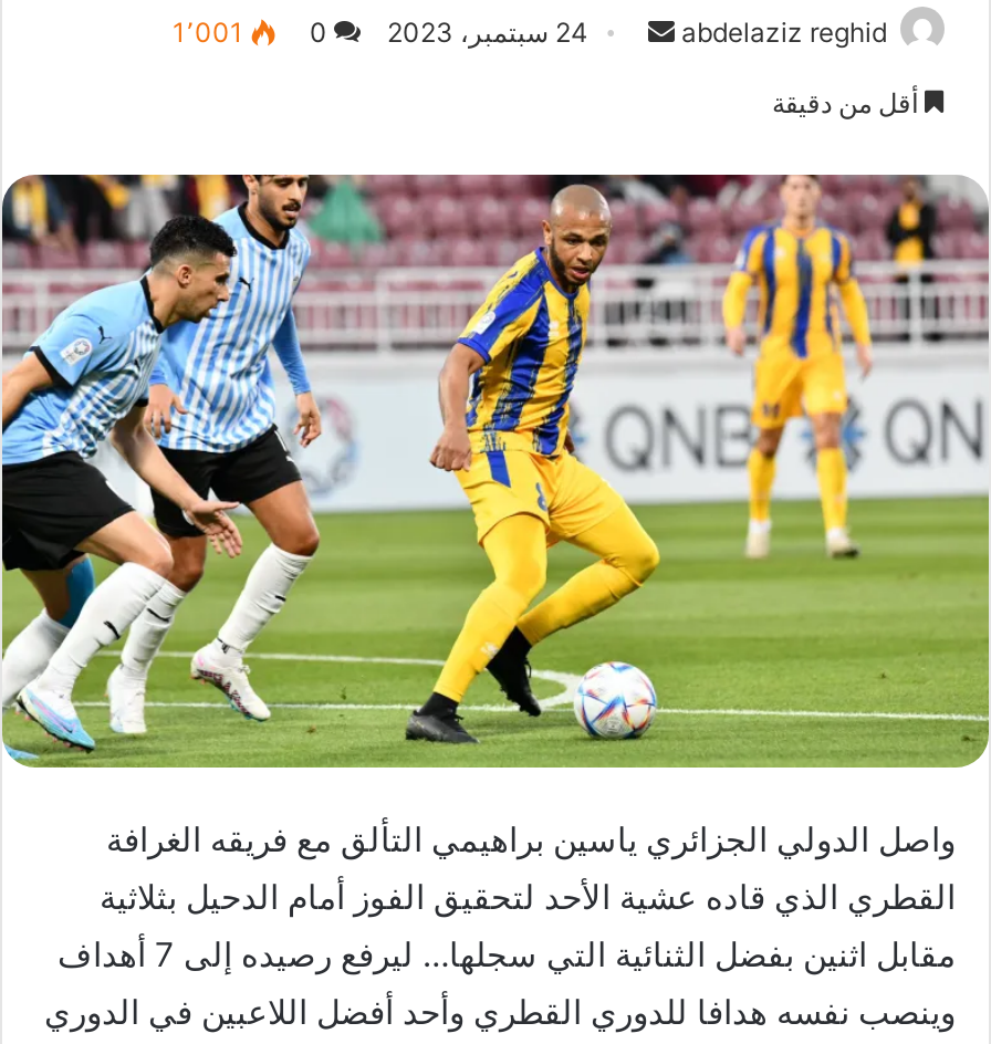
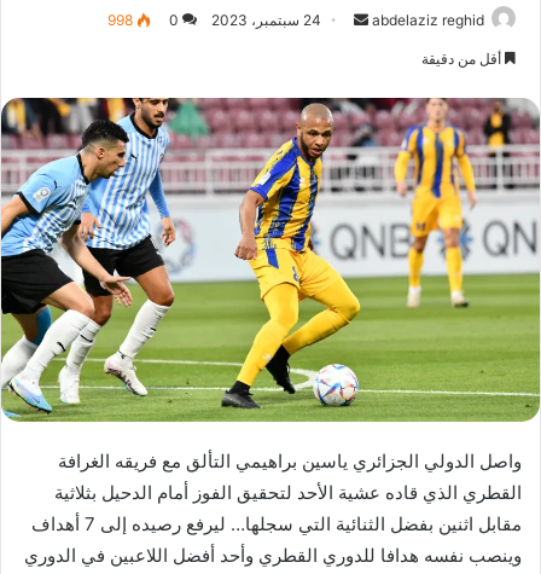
- 1٬001 0
+ 998 0
